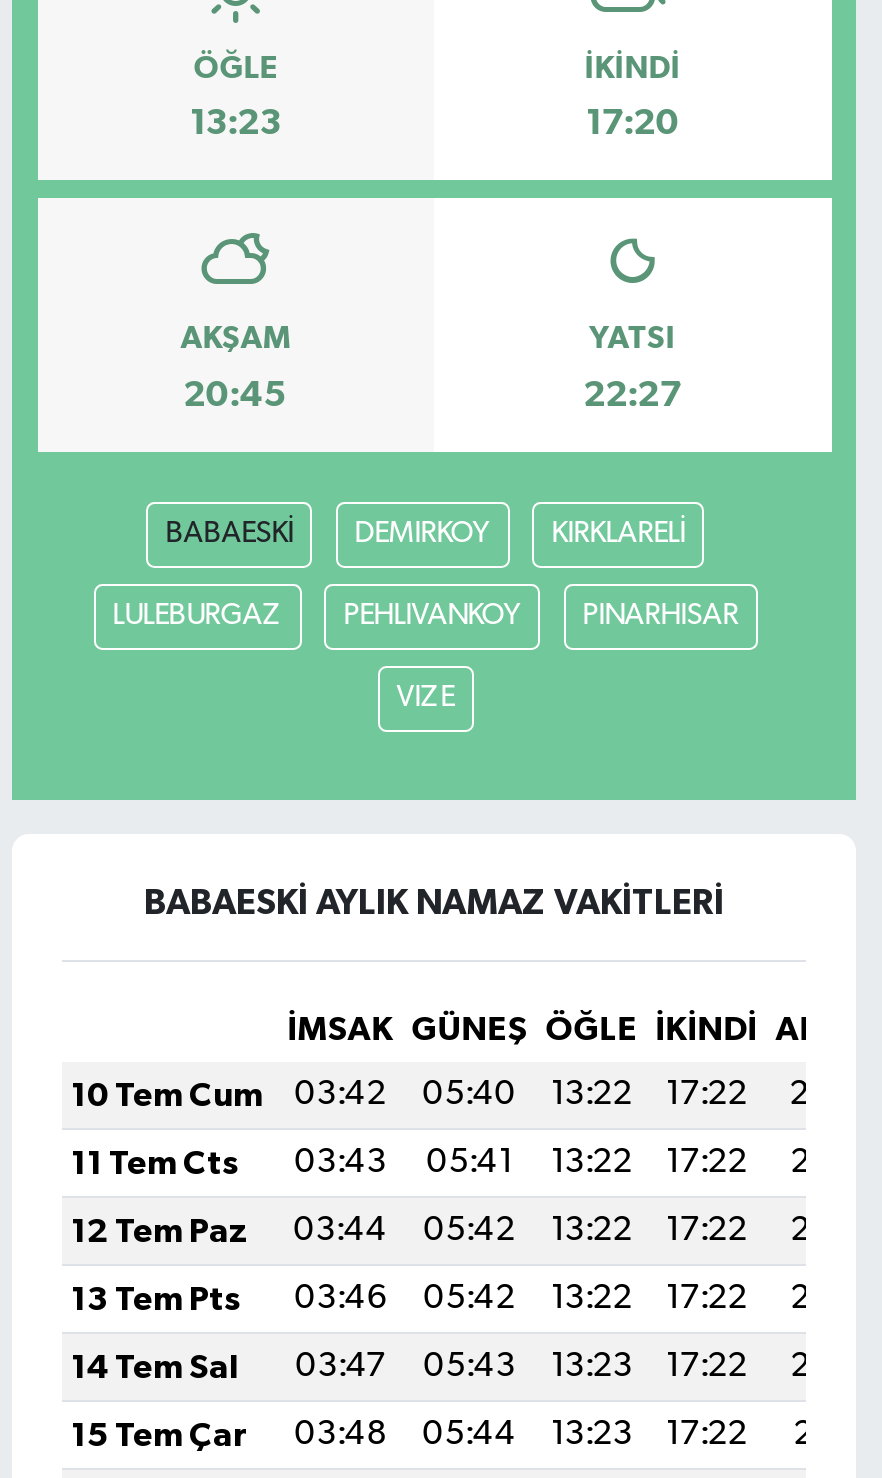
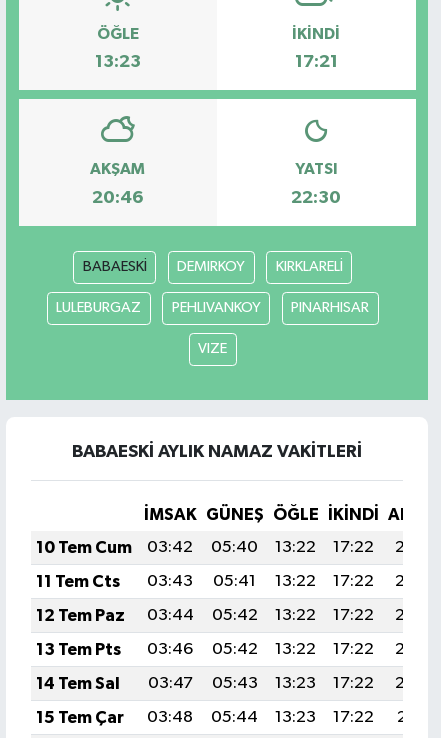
- 17:20
+ 17:21

- 20:45
+ 20:46

- 22:27
+ 22:30
